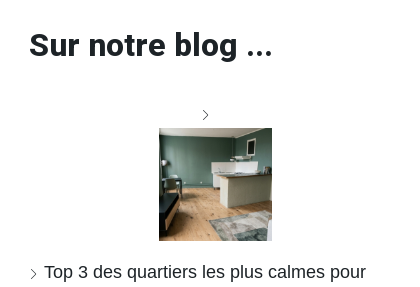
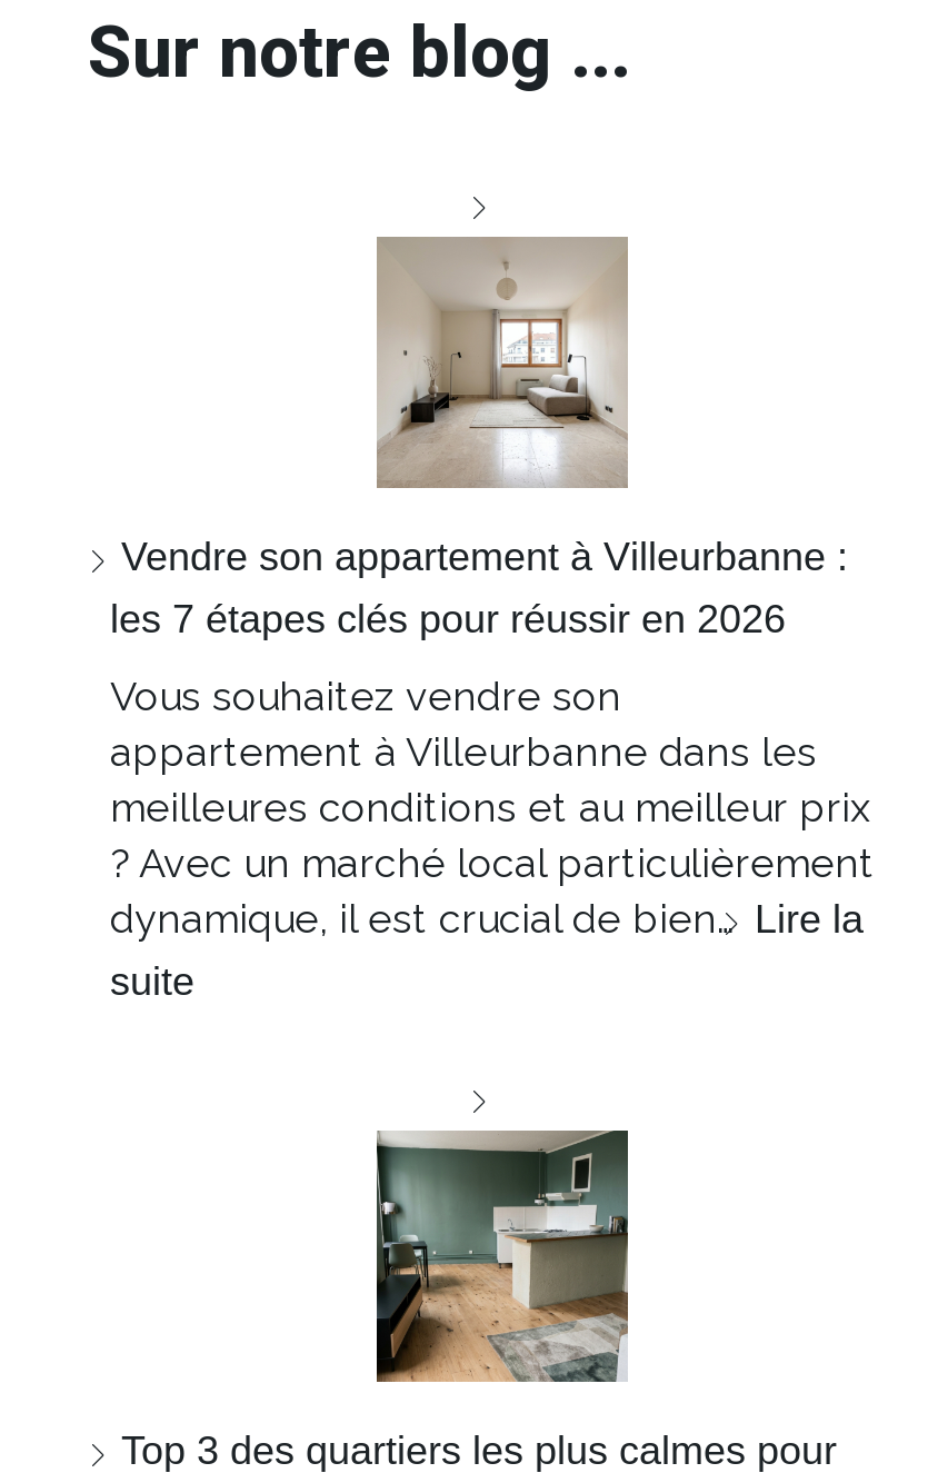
+ [image]
+ Vendre son appartement à Villeurbanne :
+ les 7 étapes clés pour réussir en 2026
+ Vous souhaitez vendre son
+ appartement à Villeurbanne dans les
+ meilleures conditions et au meilleur prix
+ ? Avec un marché local particulièrement
+ dynamique, il est crucial de bien… Lire la
+ suite
